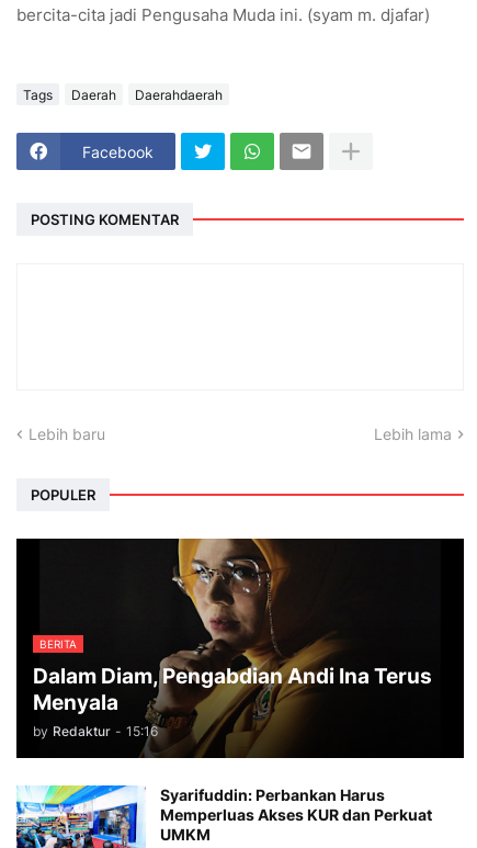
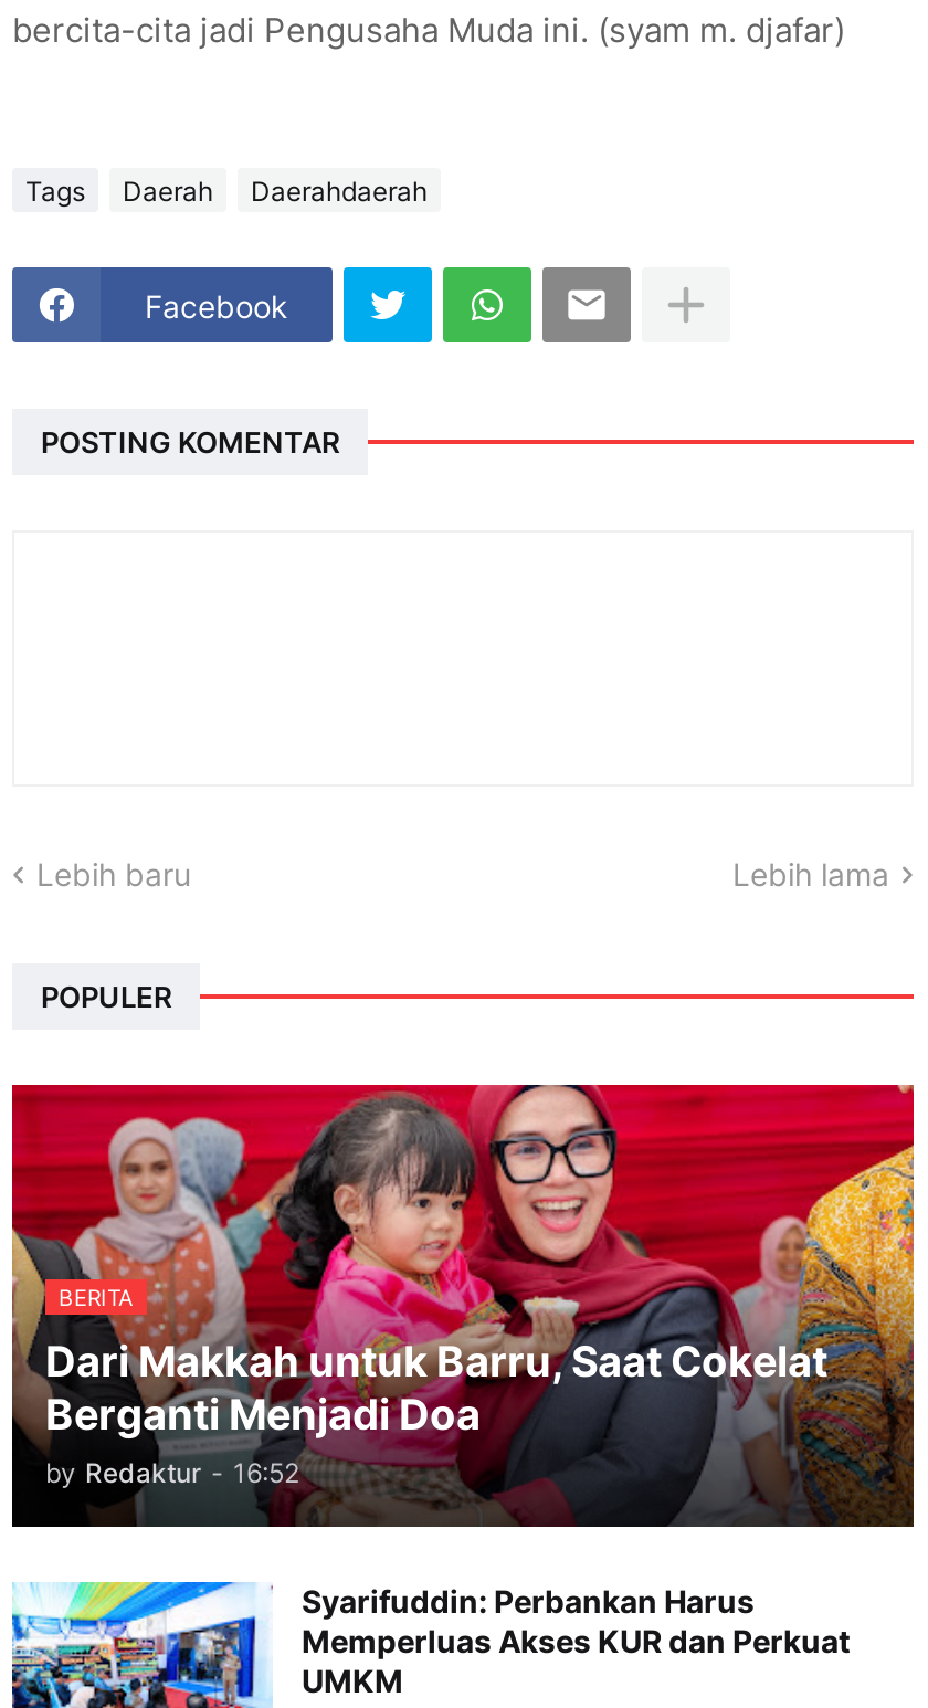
- [image]
- Dalam Diam, Pengabdian Andi Ina Terus
- Menyala
- by Redaktur - 15:16
+ [image]
+ Dari Makkah untuk Barru, Saat Cokelat
+ Berganti Menjadi Doa
+ by Redaktur - 16:52
